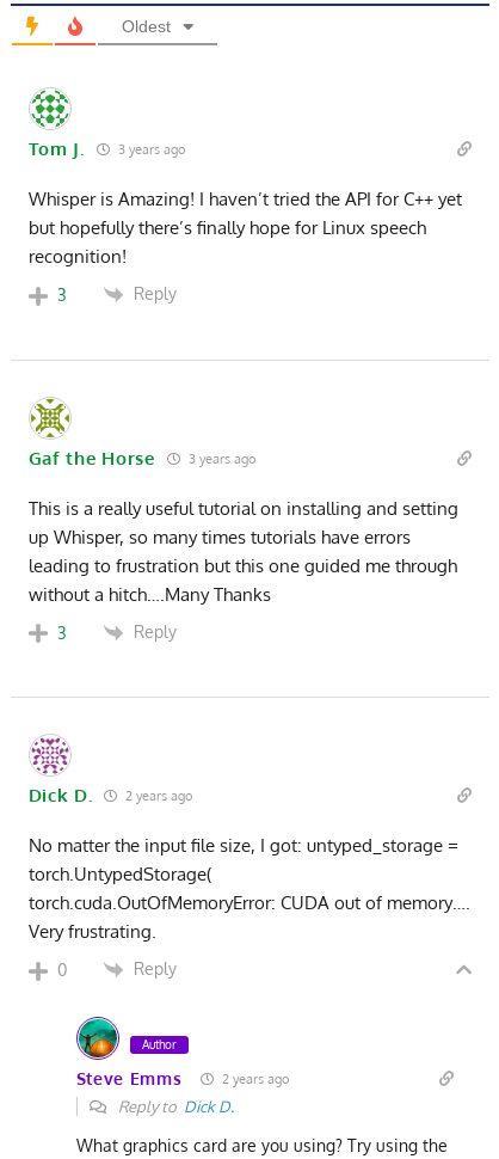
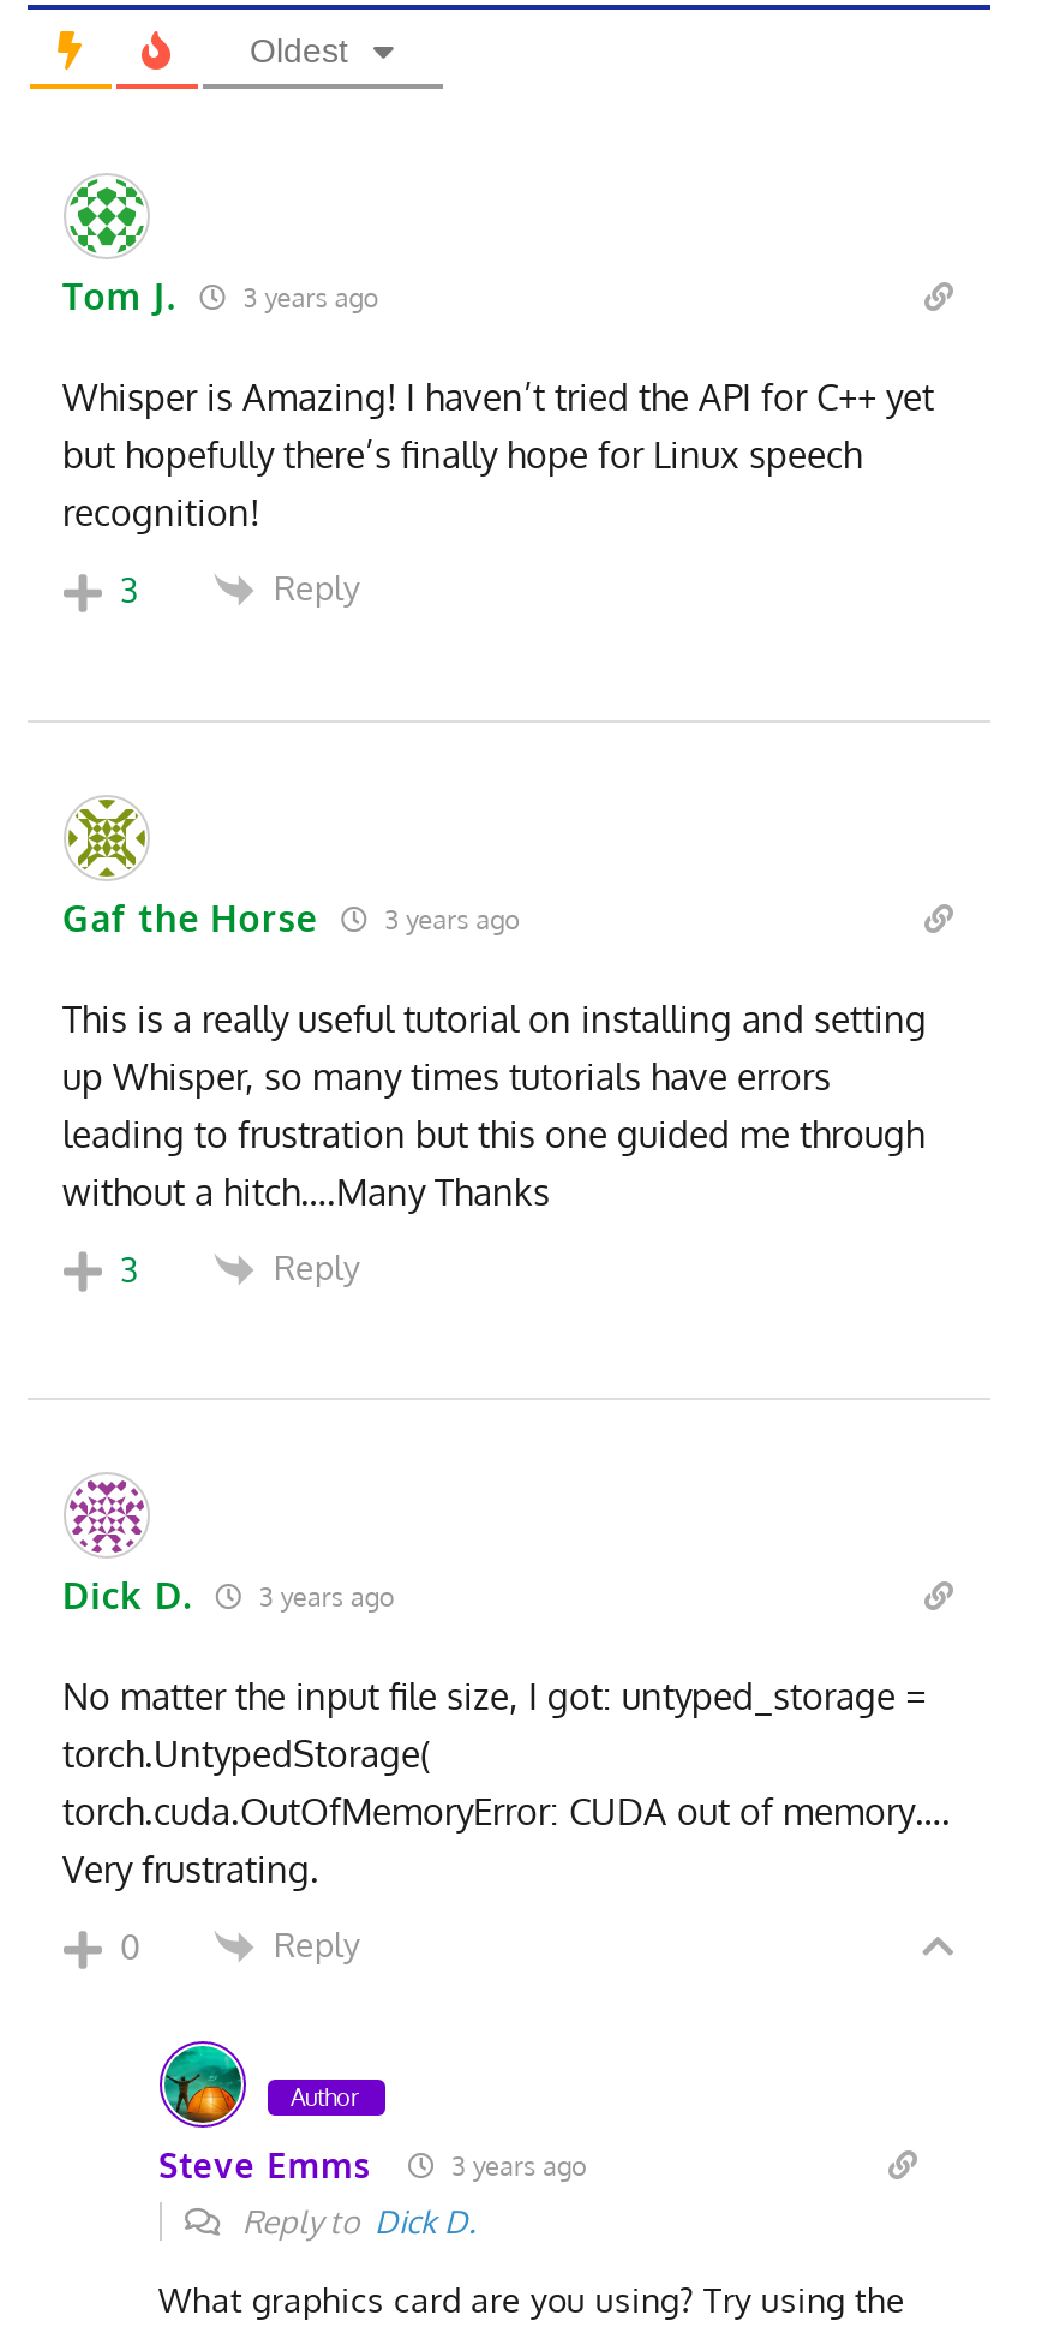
- Dick D. 2 years ago
+ Dick D. 3 years ago

- 2 years ago
+ 3 years ago
